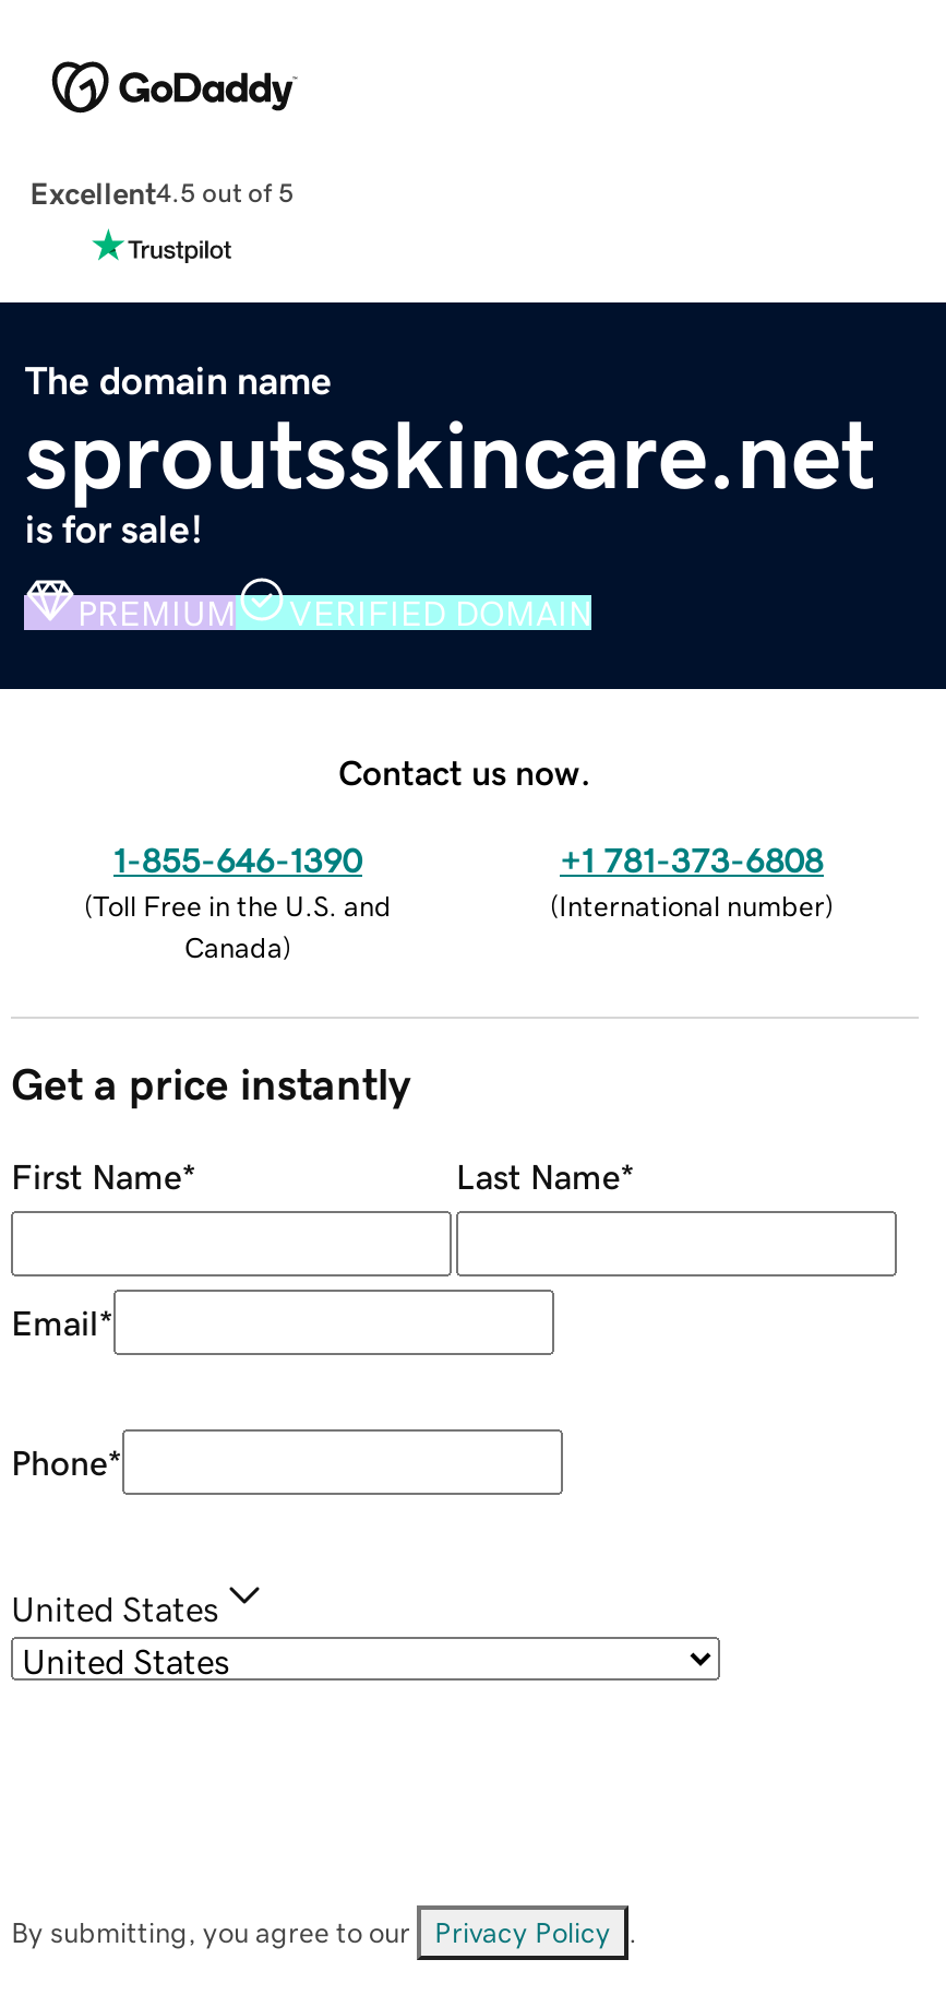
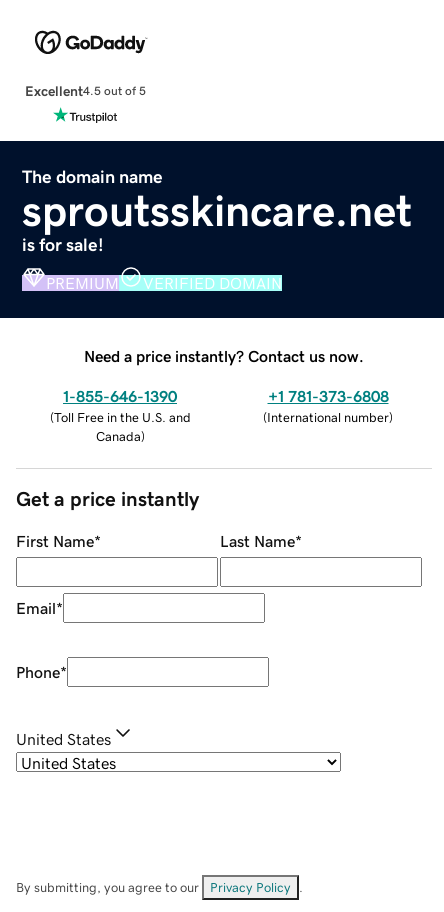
- Contact us now.
+ Need a price instantly? Contact us now.
